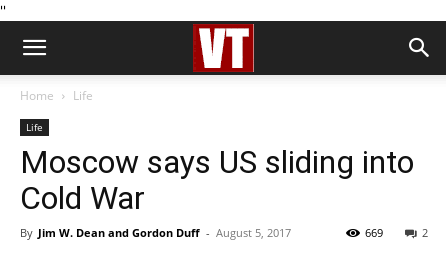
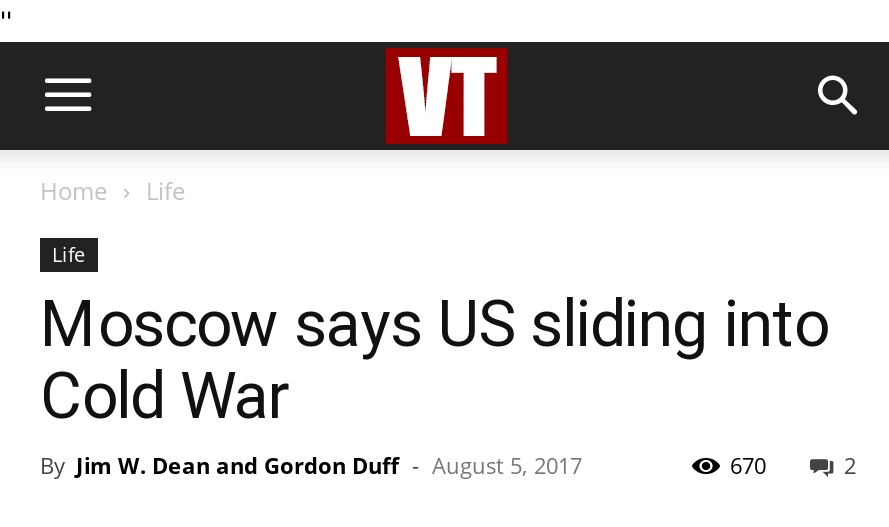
- 669
+ 670
